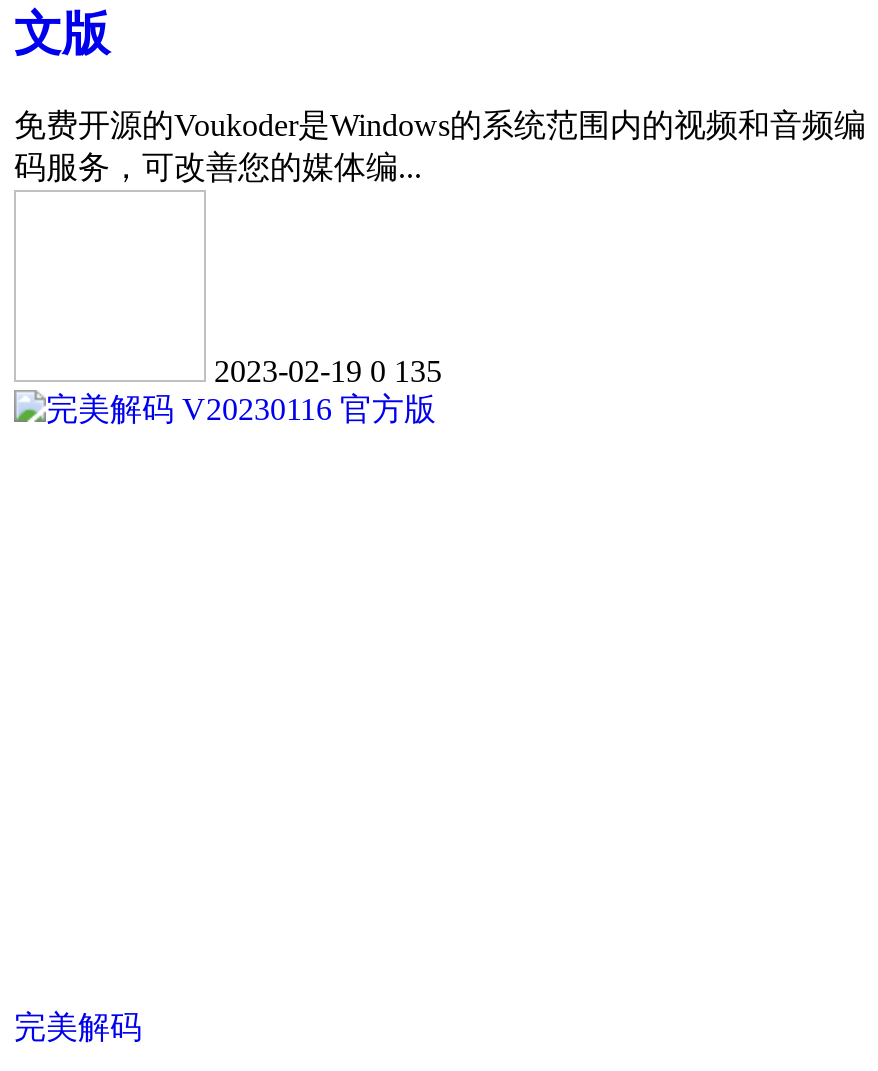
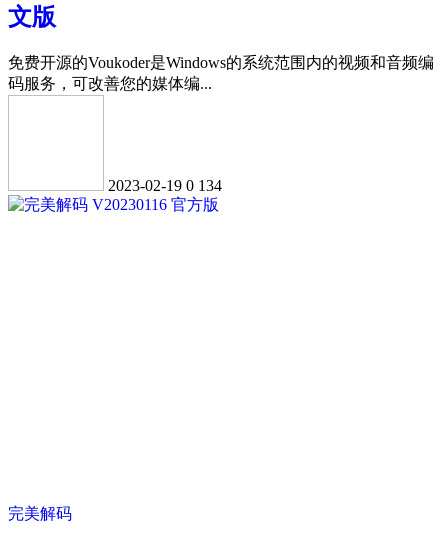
- 2023-02-19 0 135
+ 2023-02-19 0 134
